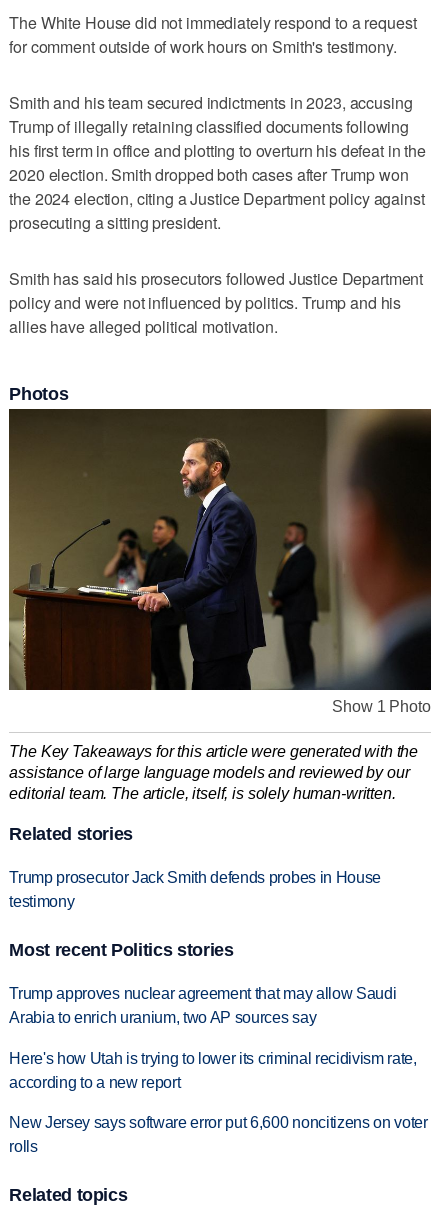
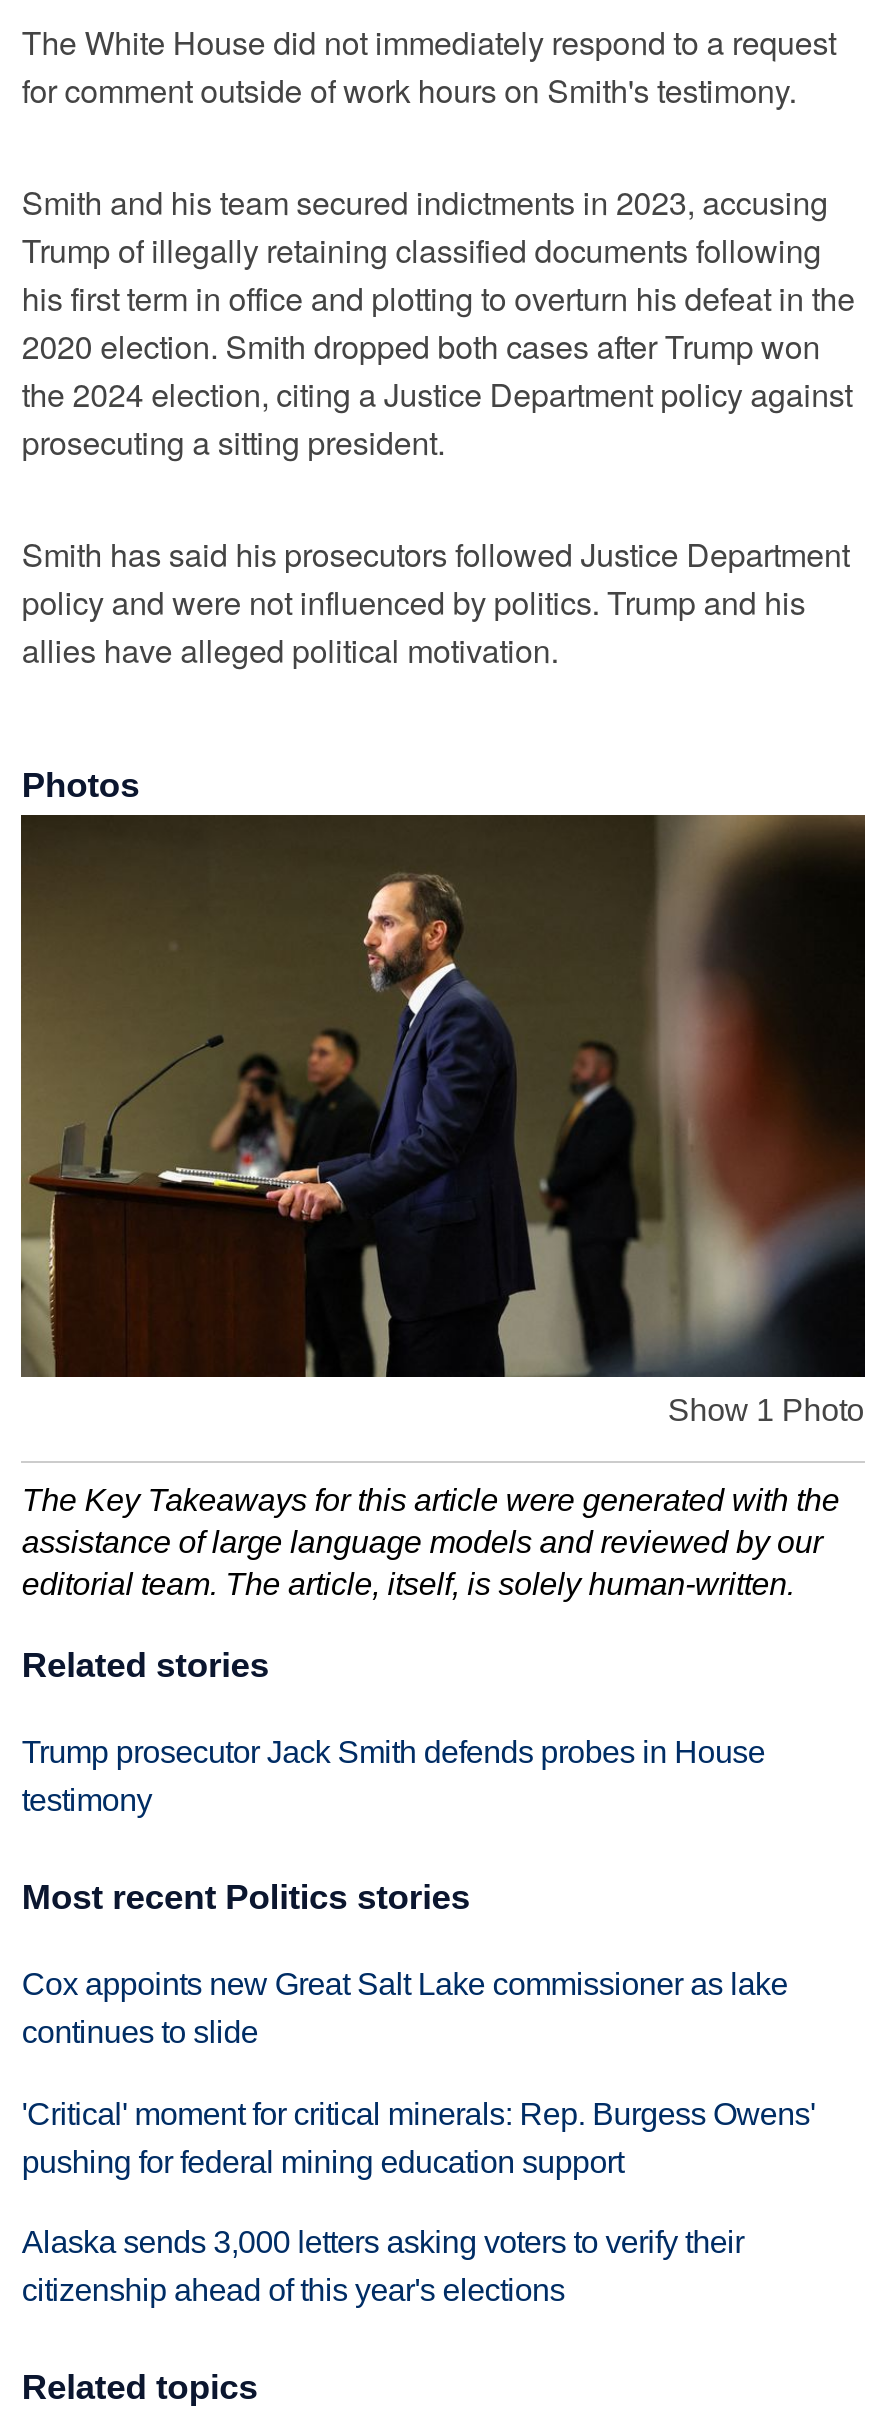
- Trump approves nuclear agreement that may allow Saudi
- Arabia to enrich uranium, two AP sources say
+ Cox appoints new Great Salt Lake commissioner as lake
+ continues to slide

- Here's how Utah is trying to lower its criminal recidivism rate,
- according to a new report
+ 'Critical' moment for critical minerals: Rep. Burgess Owens'
+ pushing for federal mining education support

- New Jersey says software error put 6,600 noncitizens on voter
- rolls
+ Alaska sends 3,000 letters asking voters to verify their
+ citizenship ahead of this year's elections
